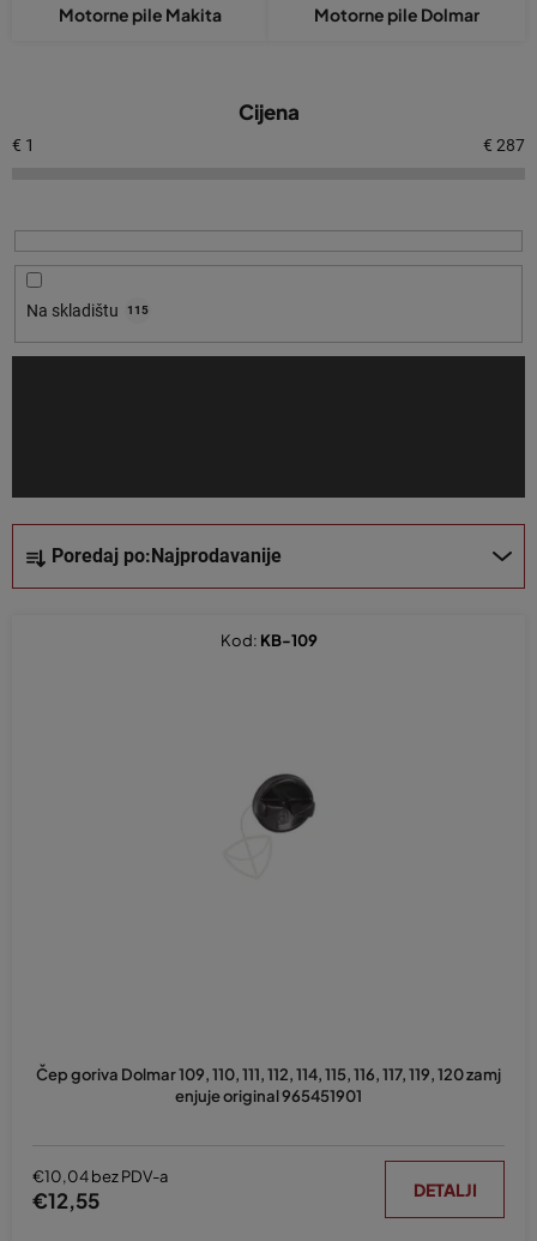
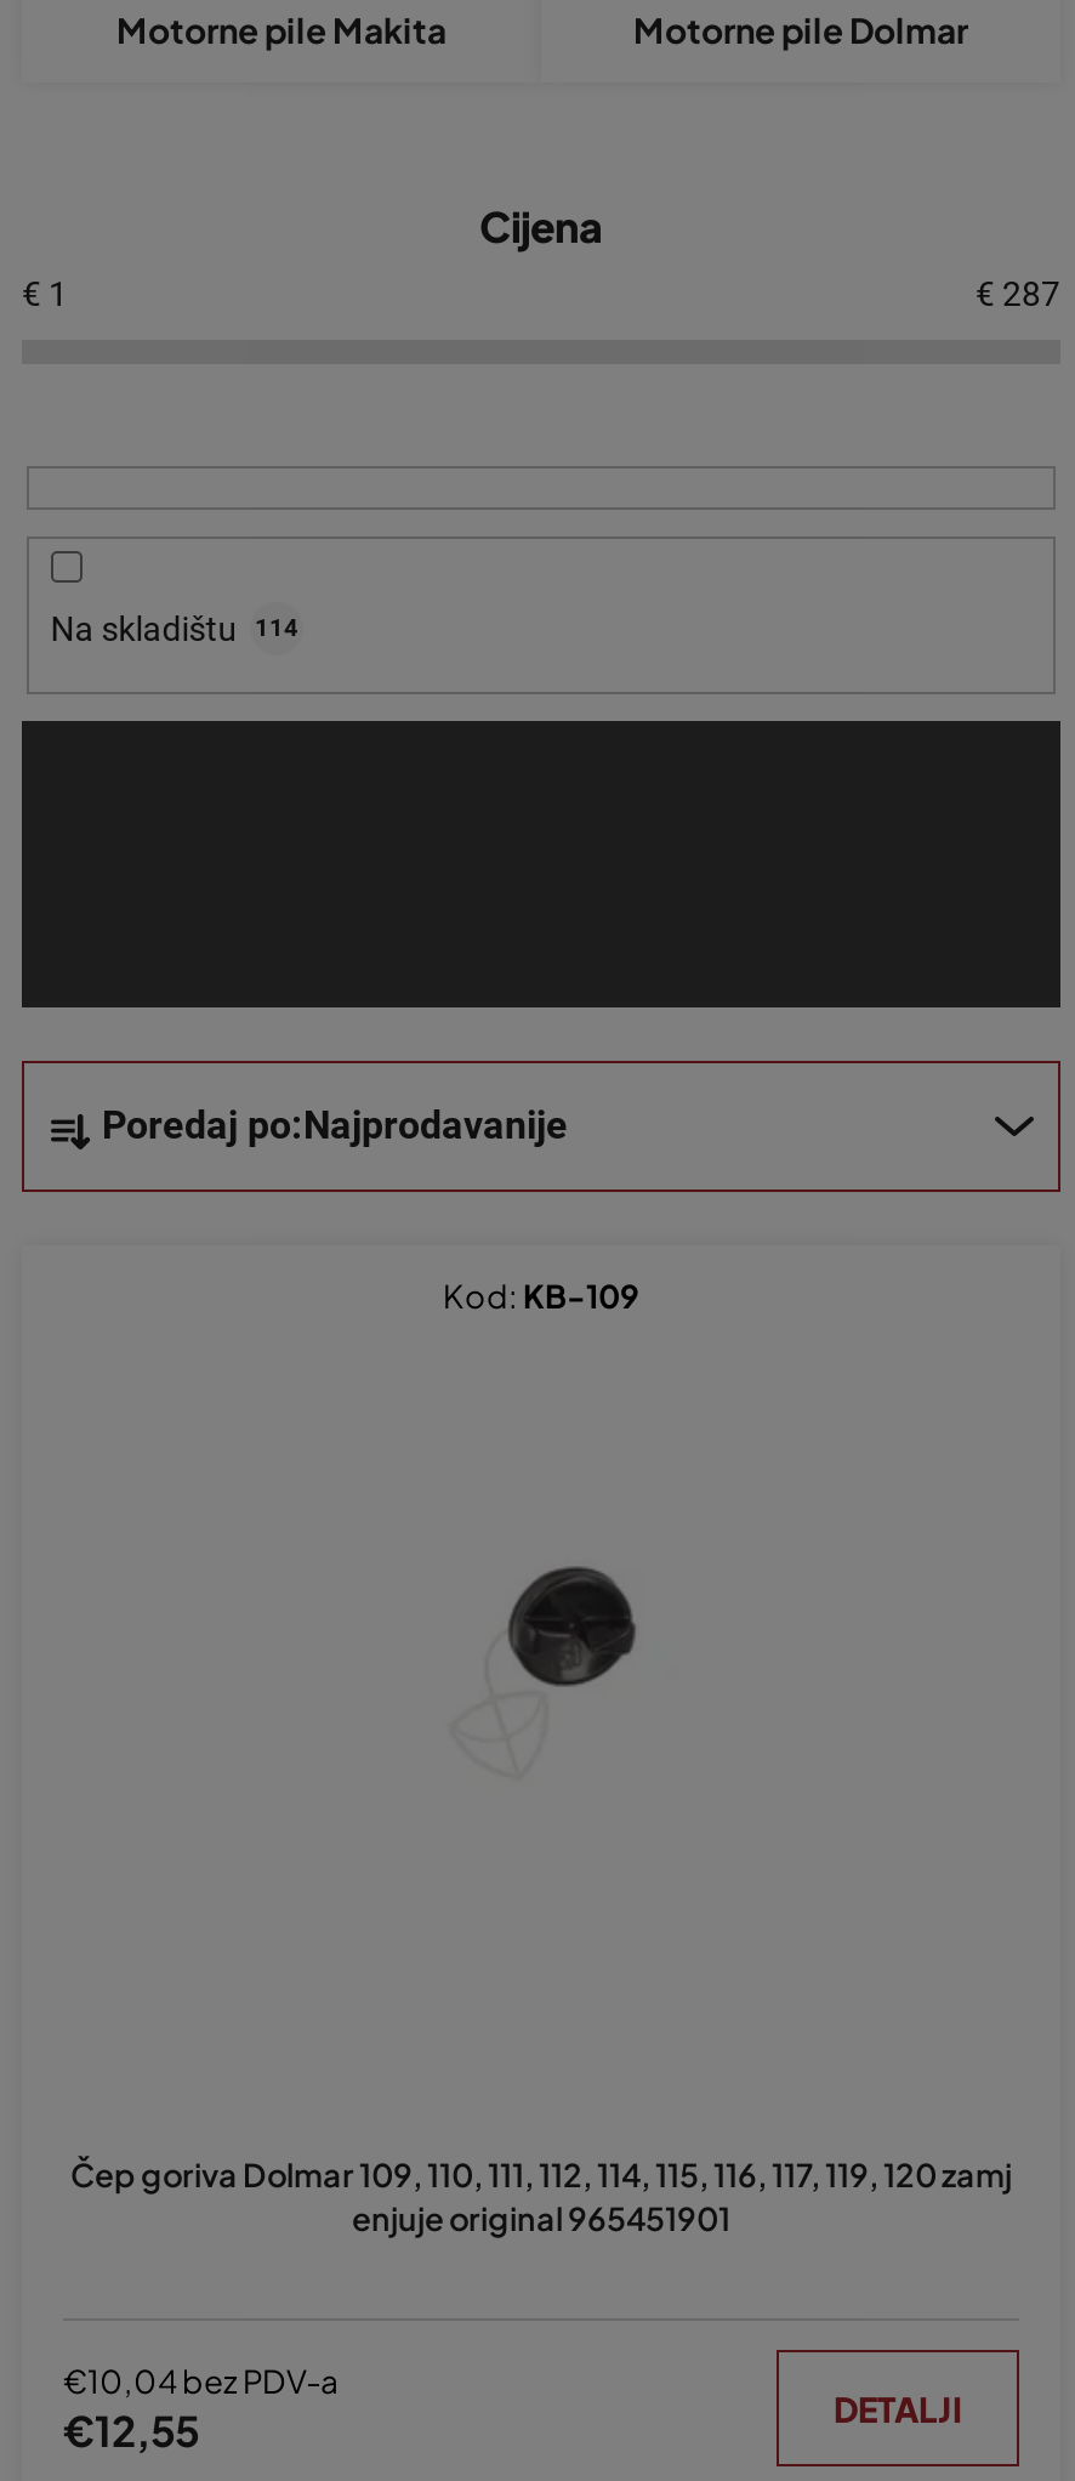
- 115
+ 114
